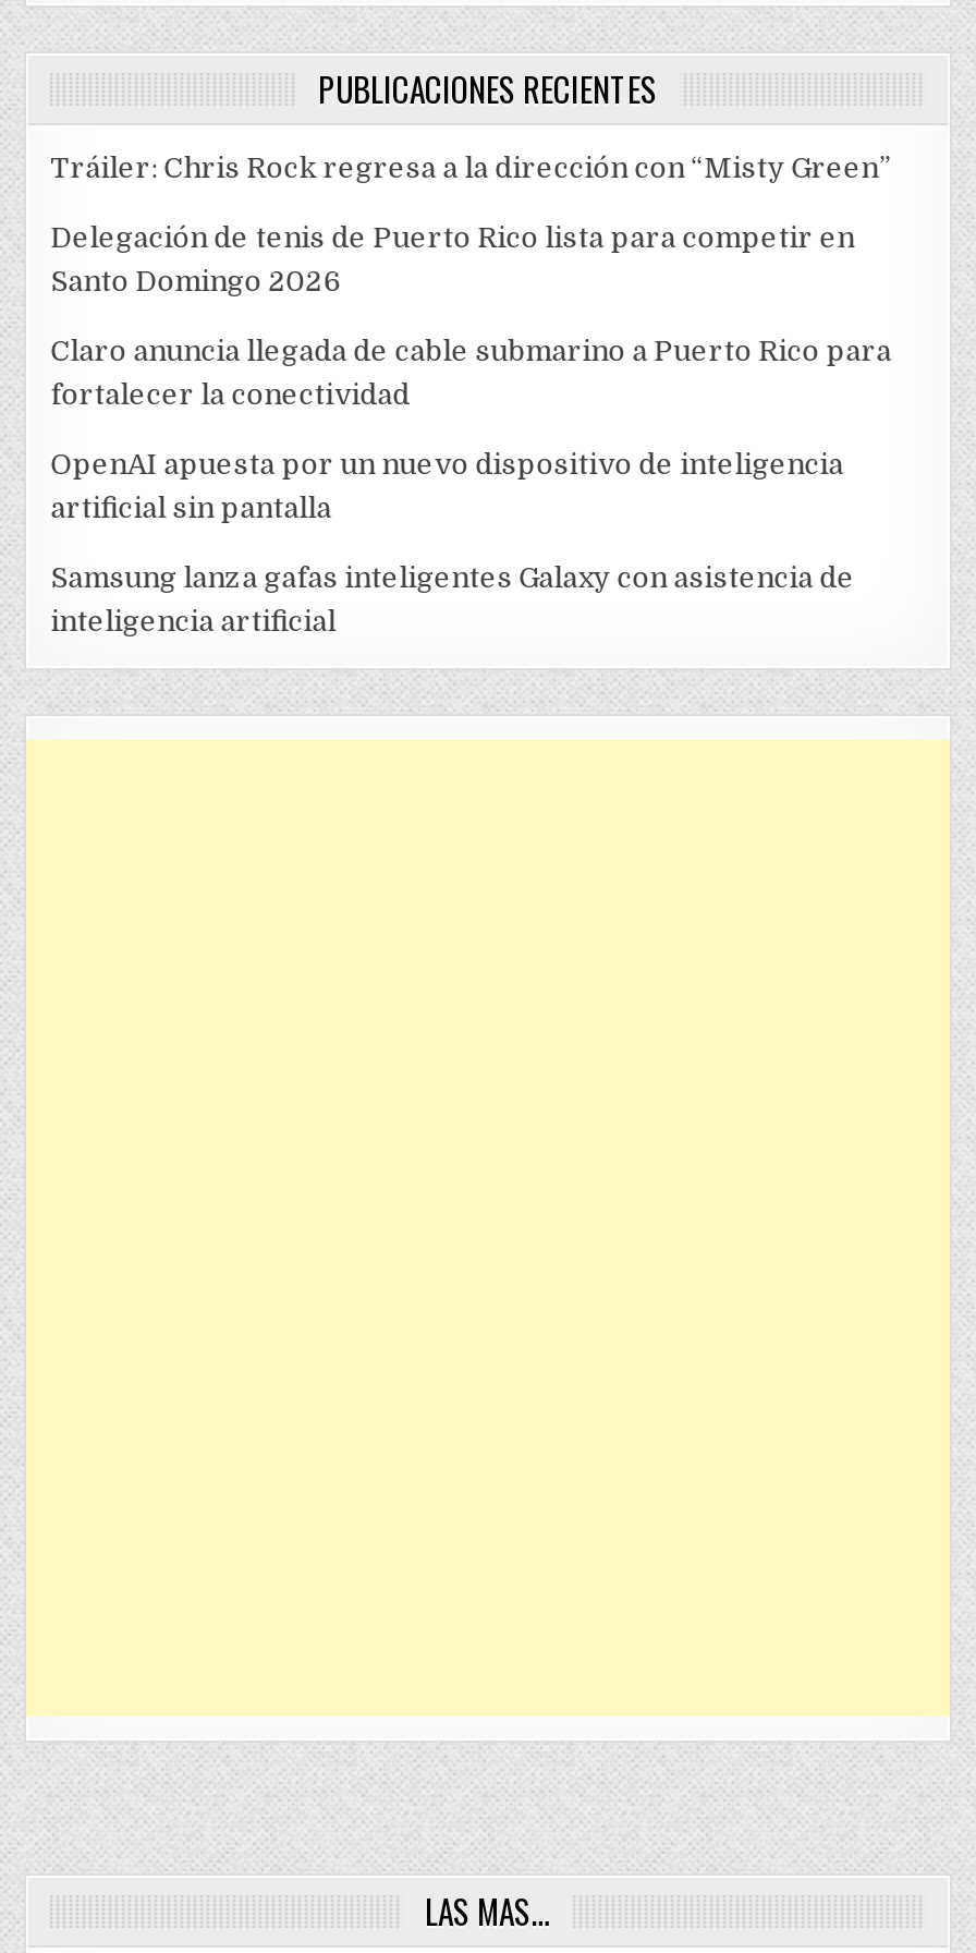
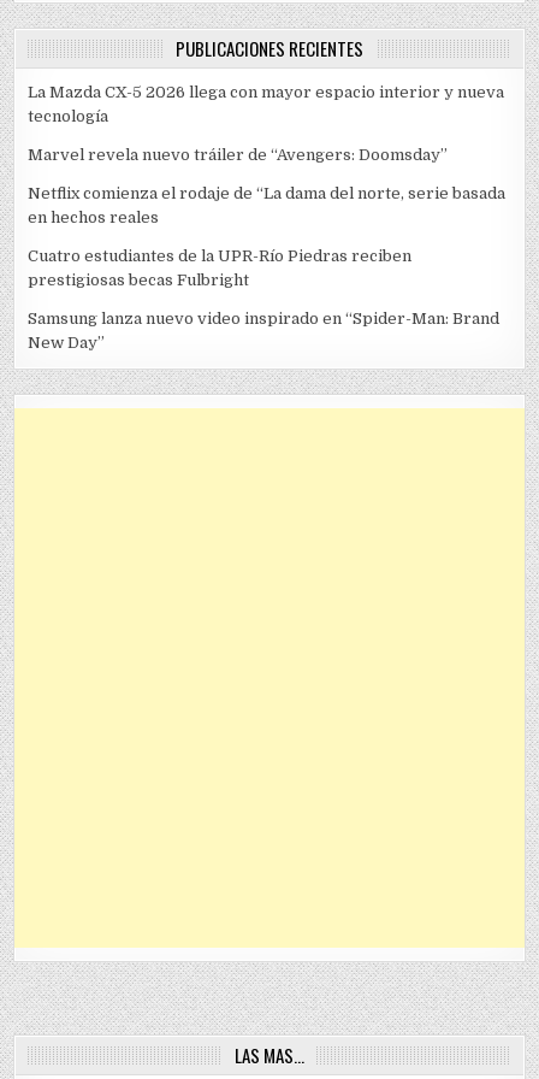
- Tráiler: Chris Rock regresa a la dirección con “Misty Green”
+ La Mazda CX-5 2026 llega con mayor espacio interior y nueva
+ tecnología

- Delegación de tenis de Puerto Rico lista para competir en
- Santo Domingo 2026
+ Marvel revela nuevo tráiler de “Avengers: Doomsday”

- Claro anuncia llegada de cable submarino a Puerto Rico para
- fortalecer la conectividad
+ Netflix comienza el rodaje de “La dama del norte, serie basada
+ en hechos reales

- OpenAI apuesta por un nuevo dispositivo de inteligencia
- artificial sin pantalla
+ Cuatro estudiantes de la UPR-Río Piedras reciben
+ prestigiosas becas Fulbright

- Samsung lanza gafas inteligentes Galaxy con asistencia de
- inteligencia artificial
+ Samsung lanza nuevo video inspirado en “Spider-Man: Brand
+ New Day”
